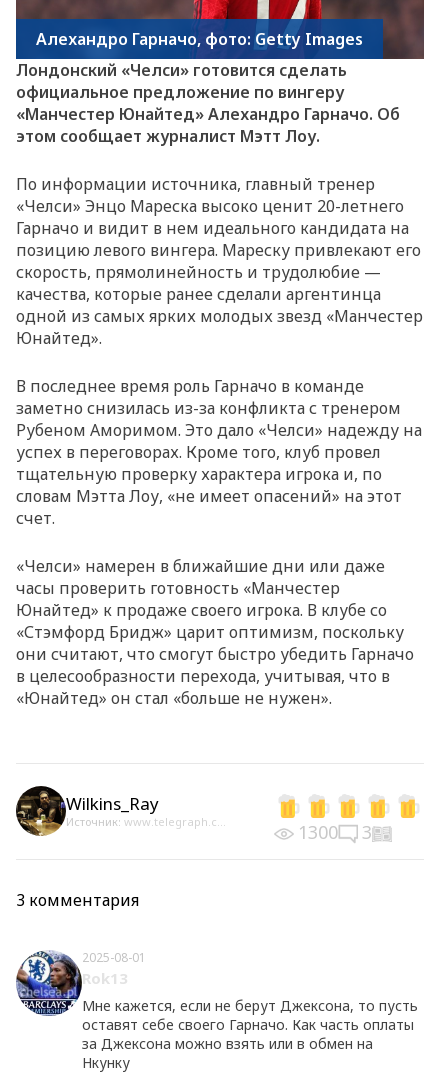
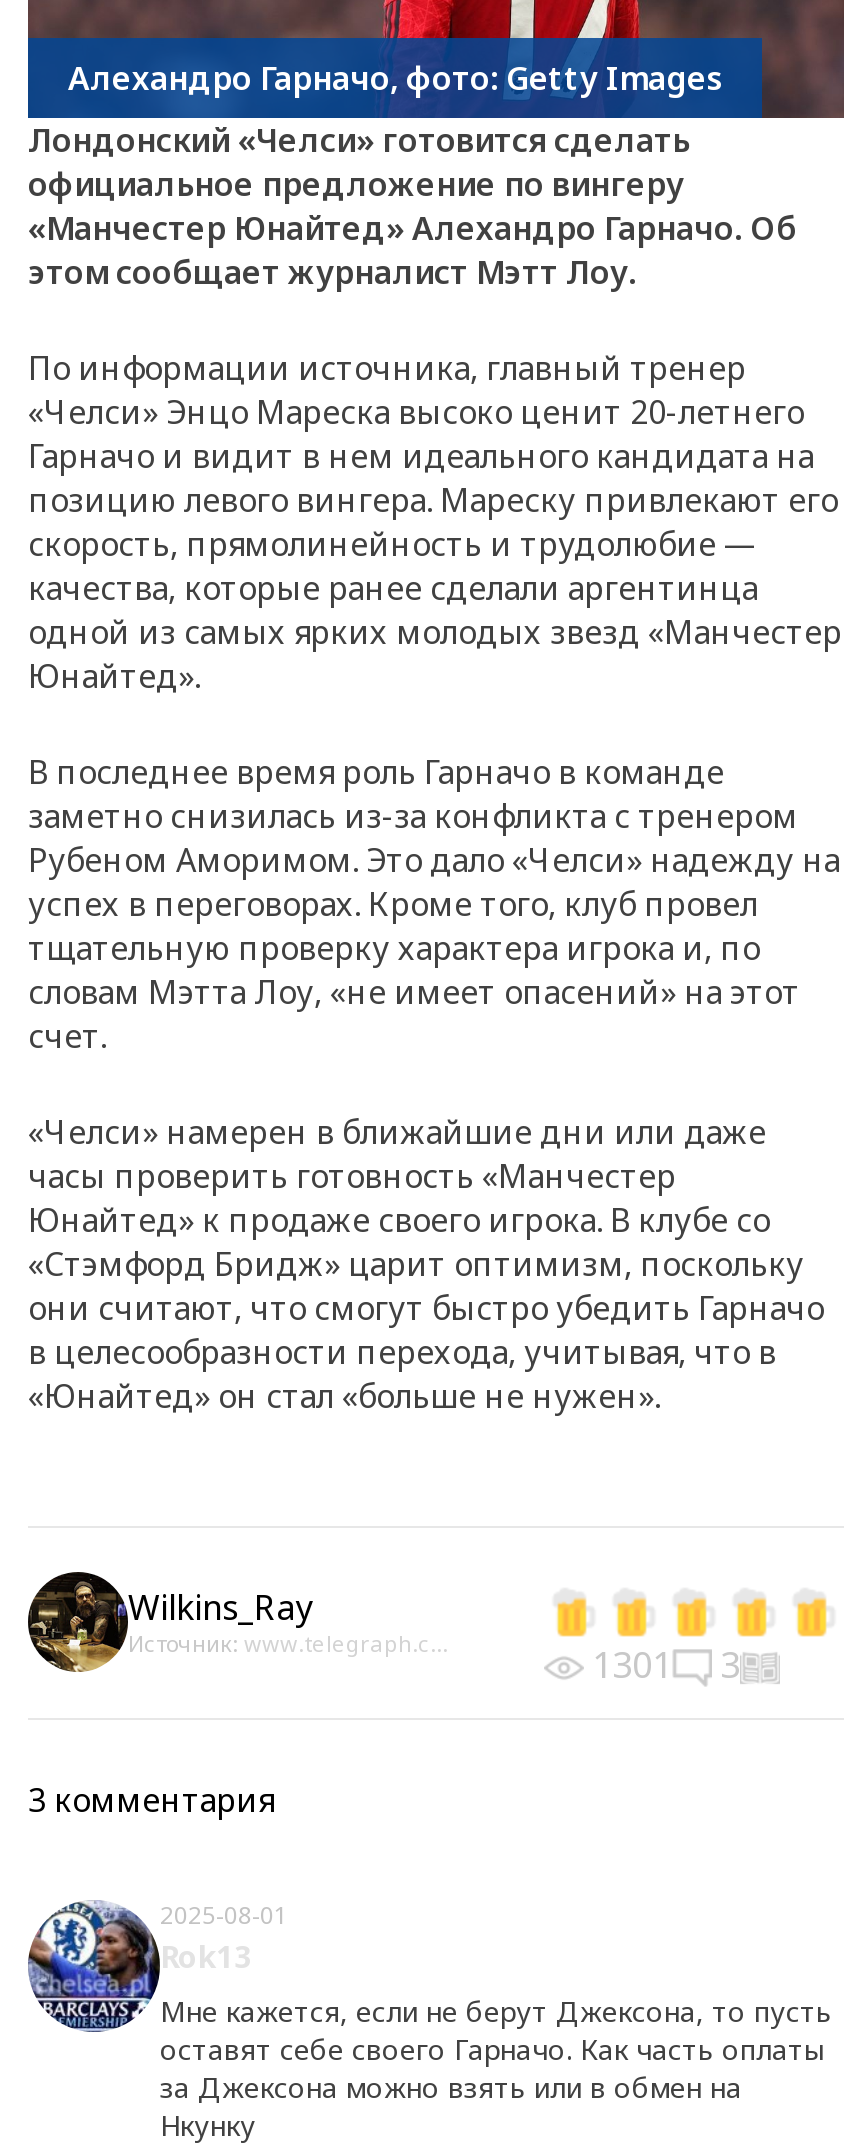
- 1300 3
+ 1301 3
